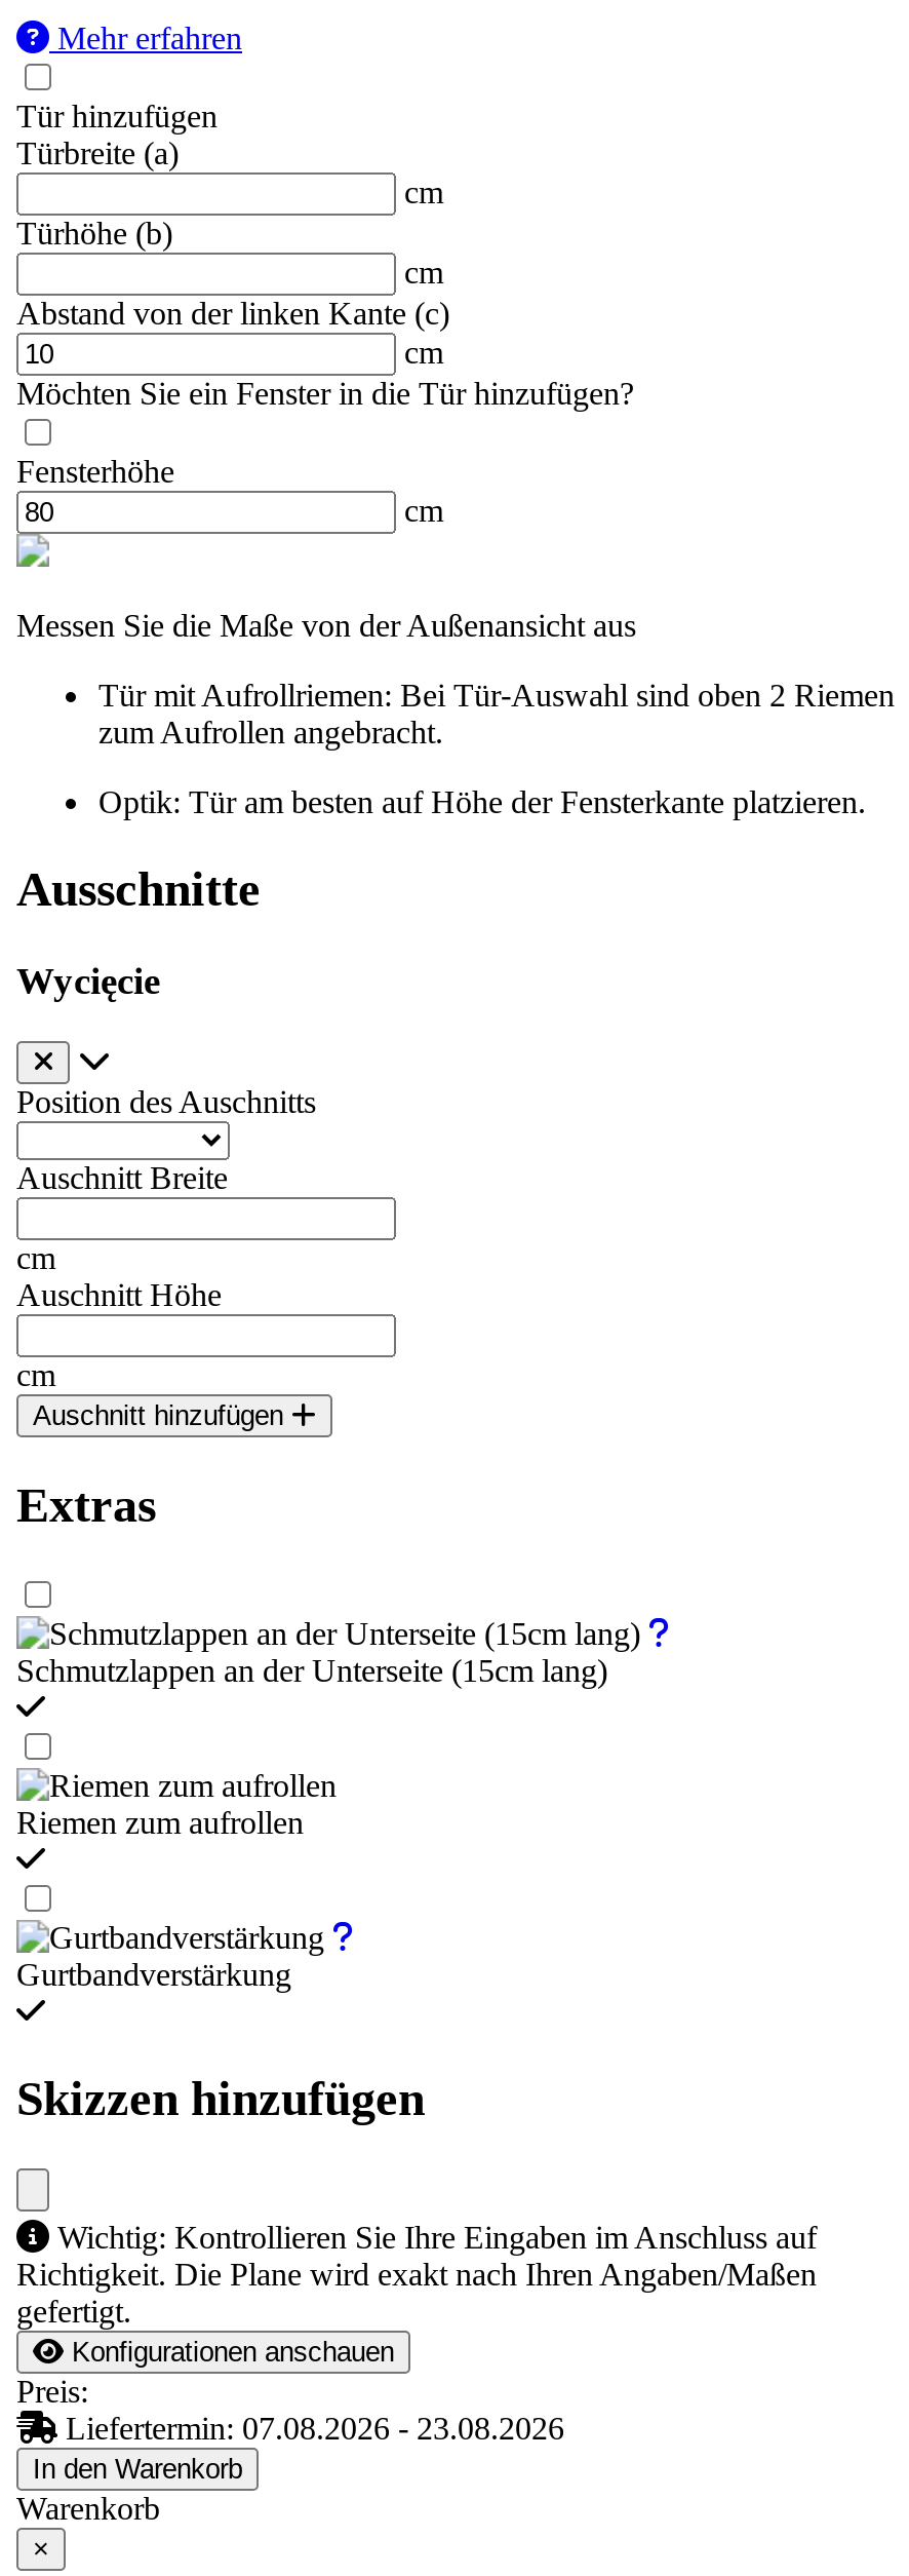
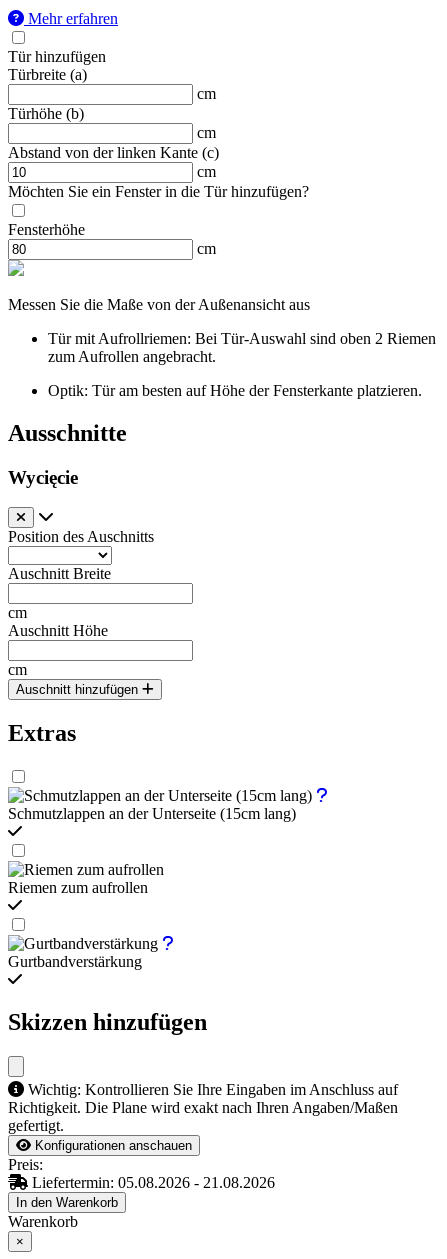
- Liefertermin: 07.08.2026 - 23.08.2026
+ Liefertermin: 05.08.2026 - 21.08.2026
